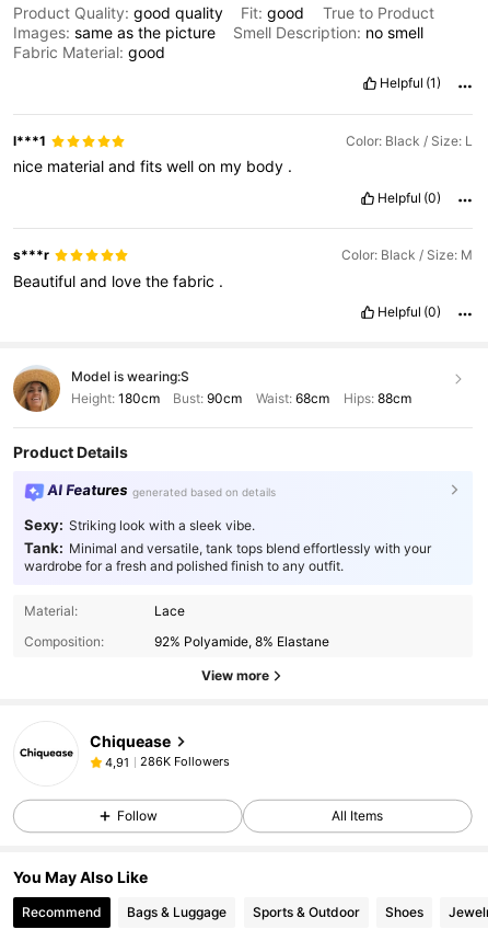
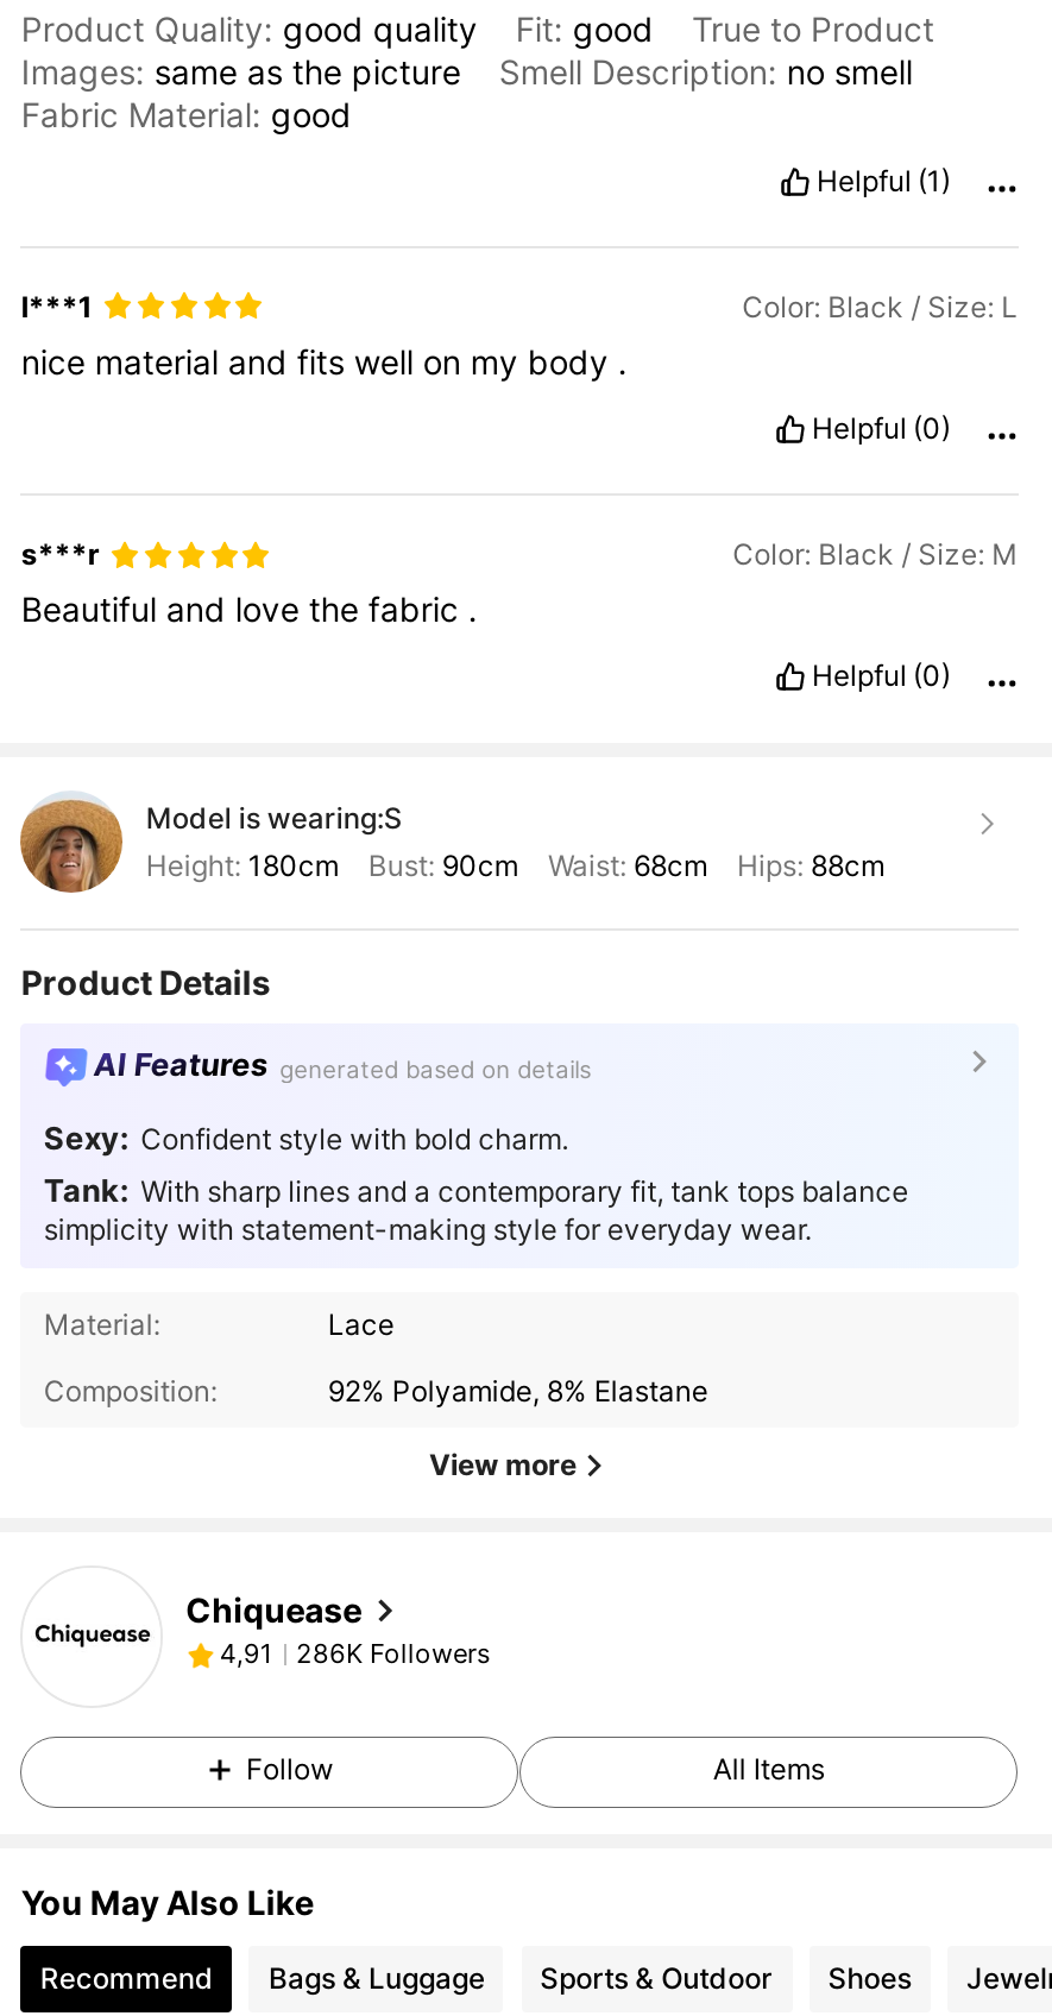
- Sexy: Striking look with a sleek vibe.
- Tank: Minimal and versatile, tank tops blend effortlessly with your
- wardrobe for a fresh and polished finish to any outfit.
+ Sexy: Confident style with bold charm.
+ Tank: With sharp lines and a contemporary fit, tank tops balance
+ simplicity with statement-making style for everyday wear.
